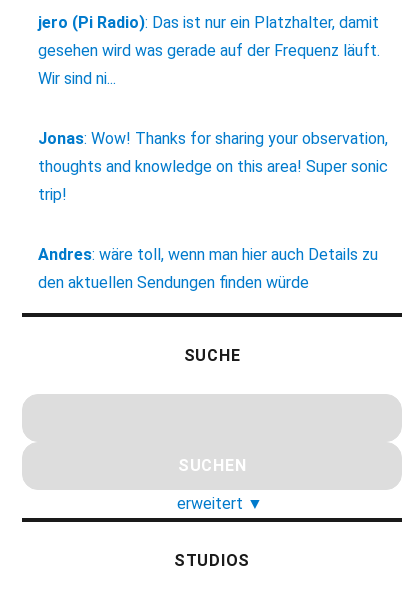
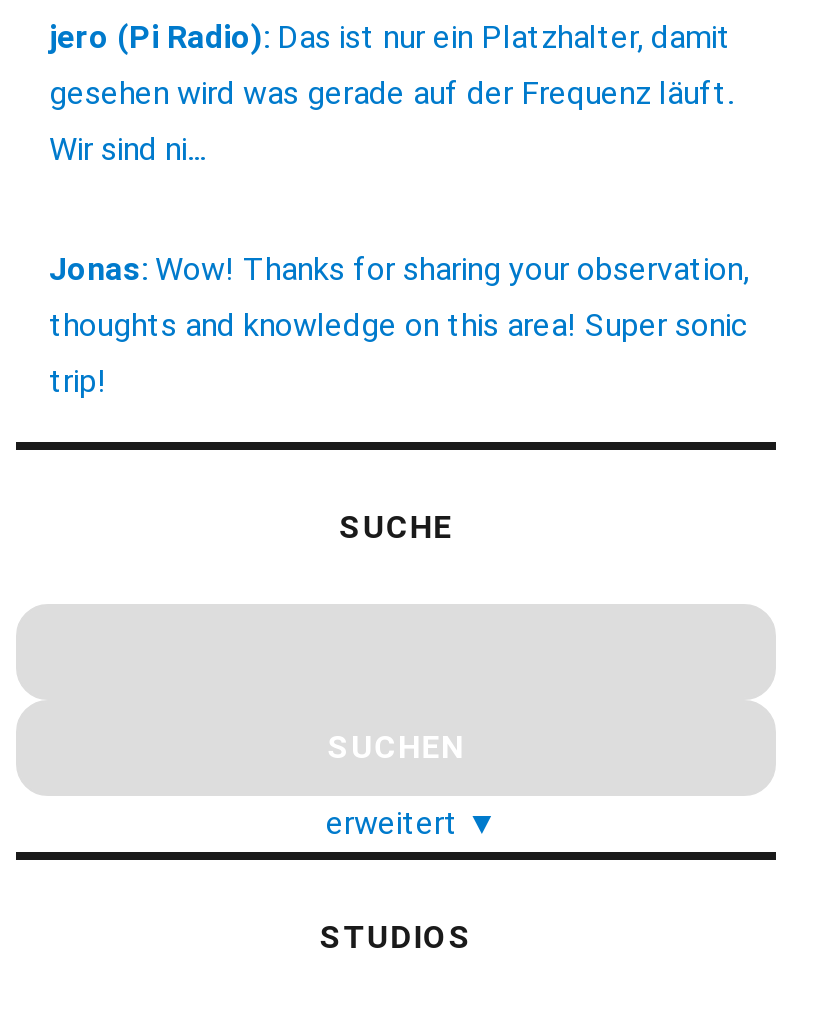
- Andres: wäre toll, wenn man hier auch Details zu
- den aktuellen Sendungen finden würde
